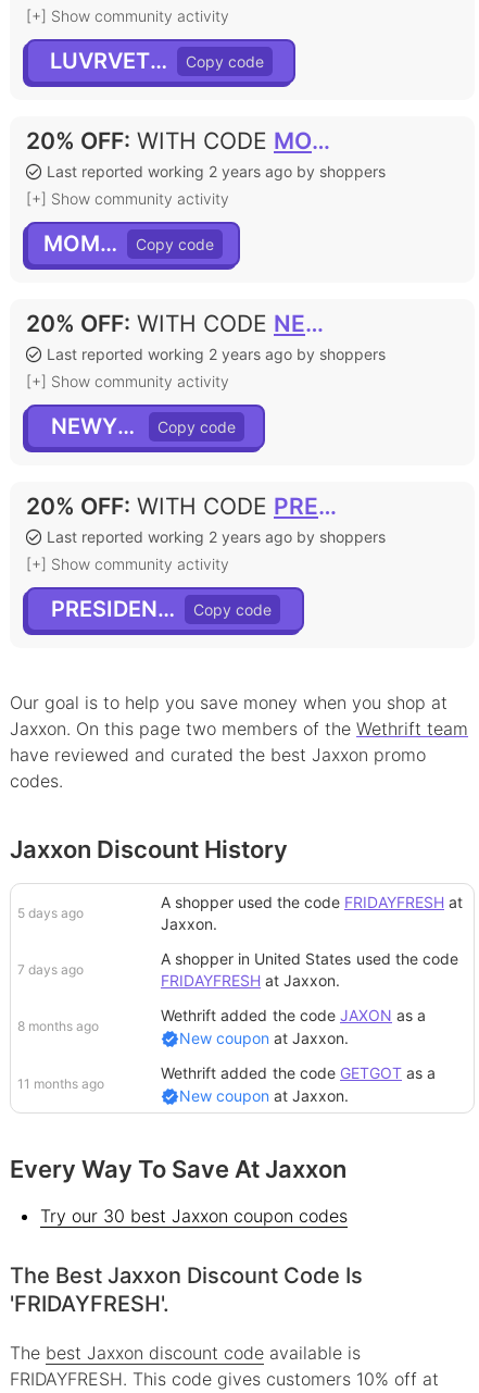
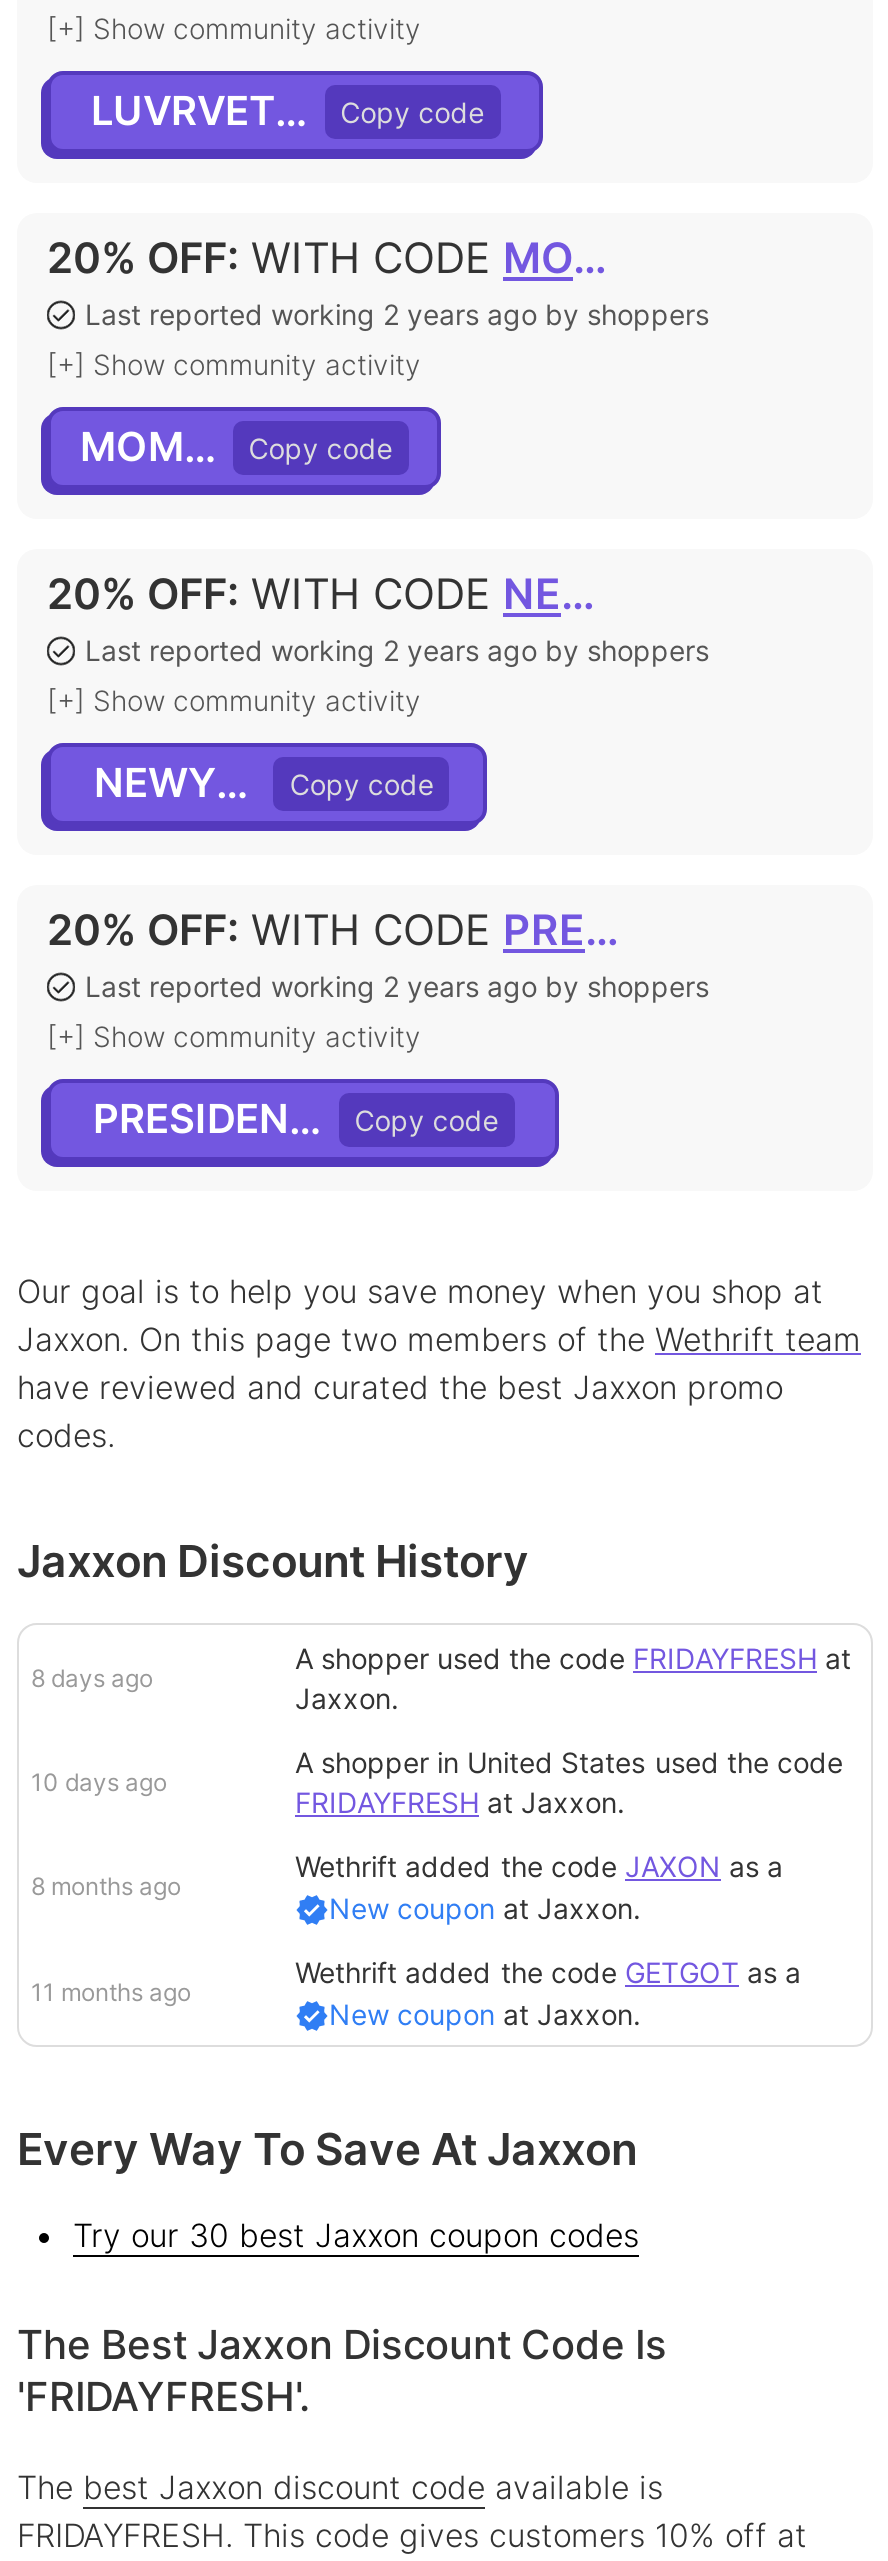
- 5 days ago
+ 8 days ago

- 7 days ago
+ 10 days ago
